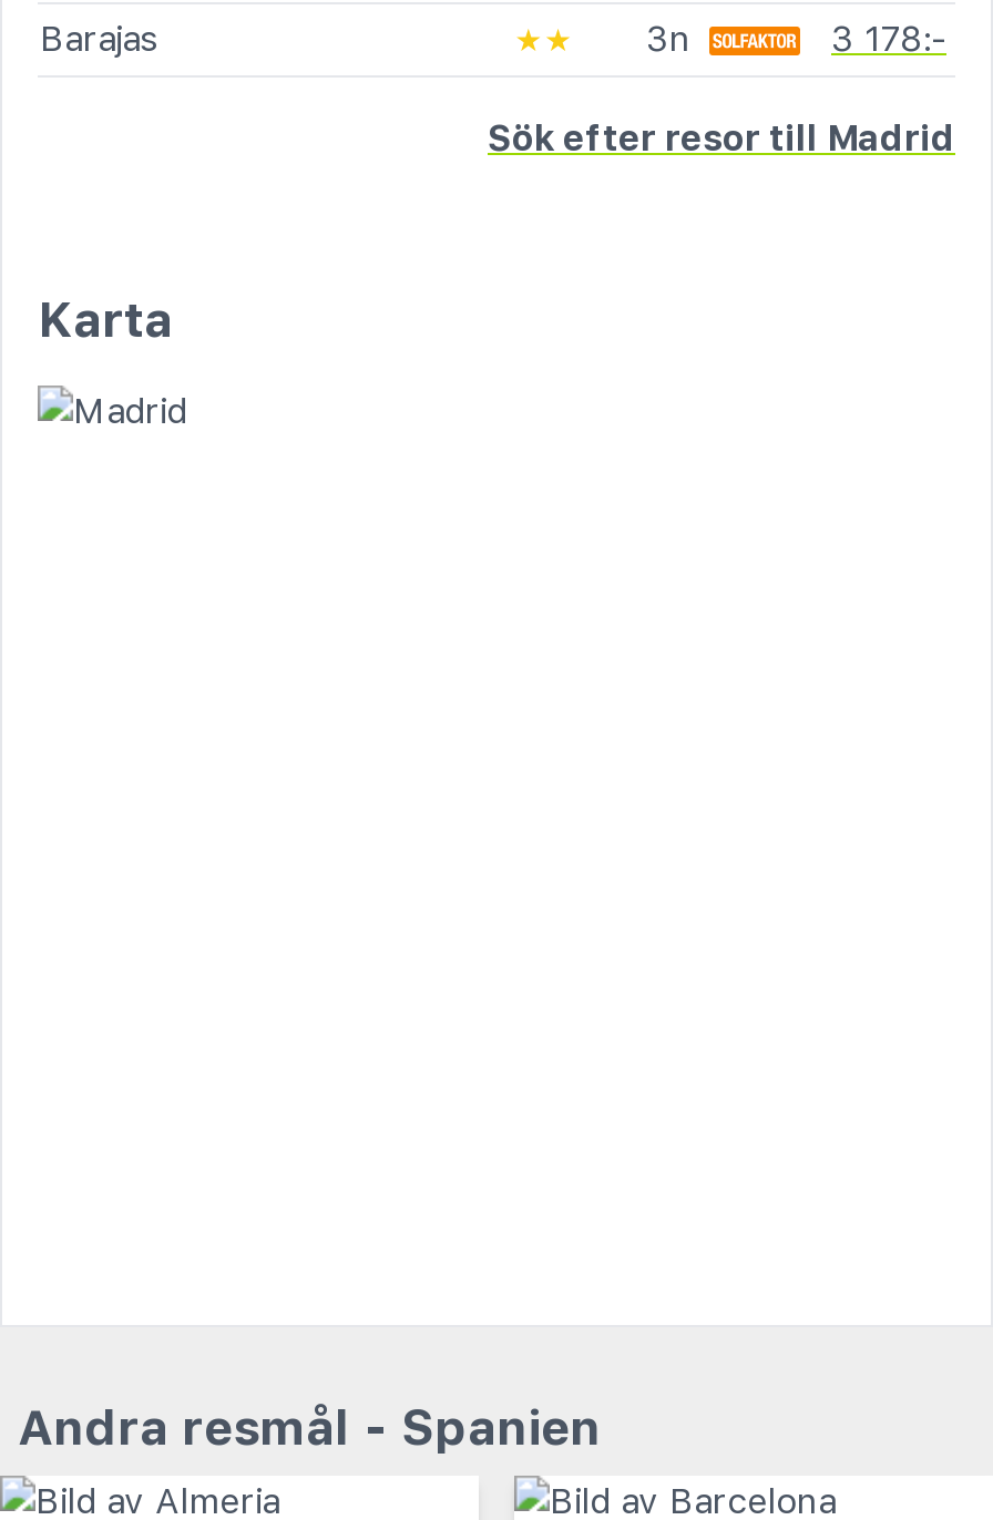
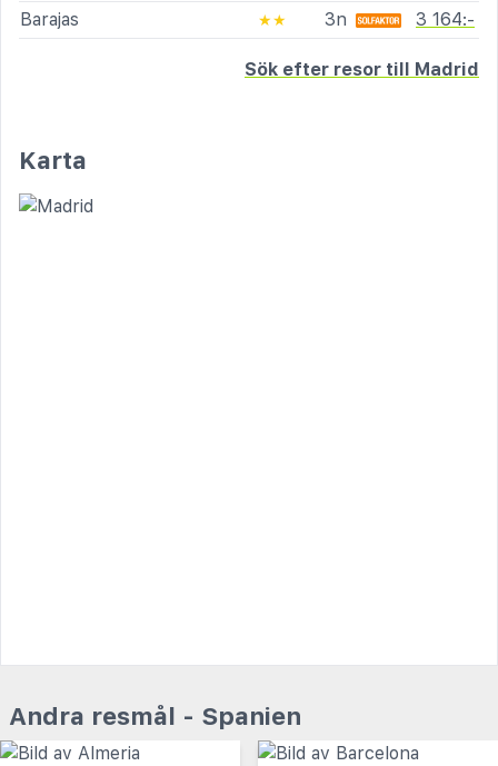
- 3 178:-
+ 3 164:-
